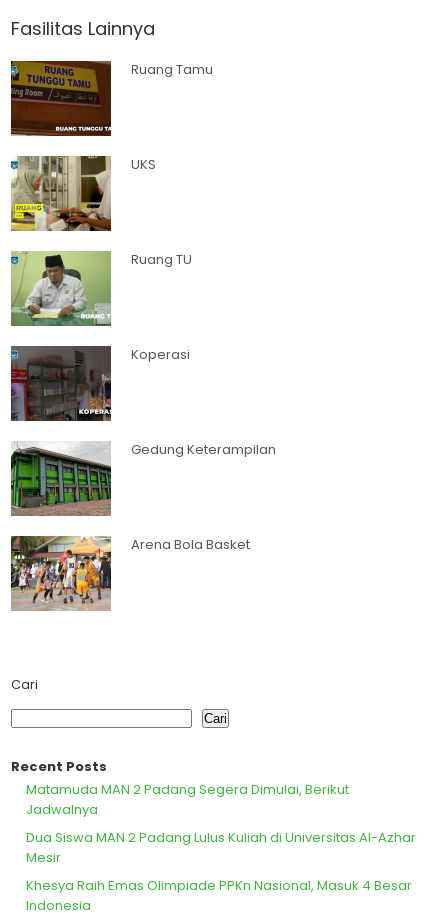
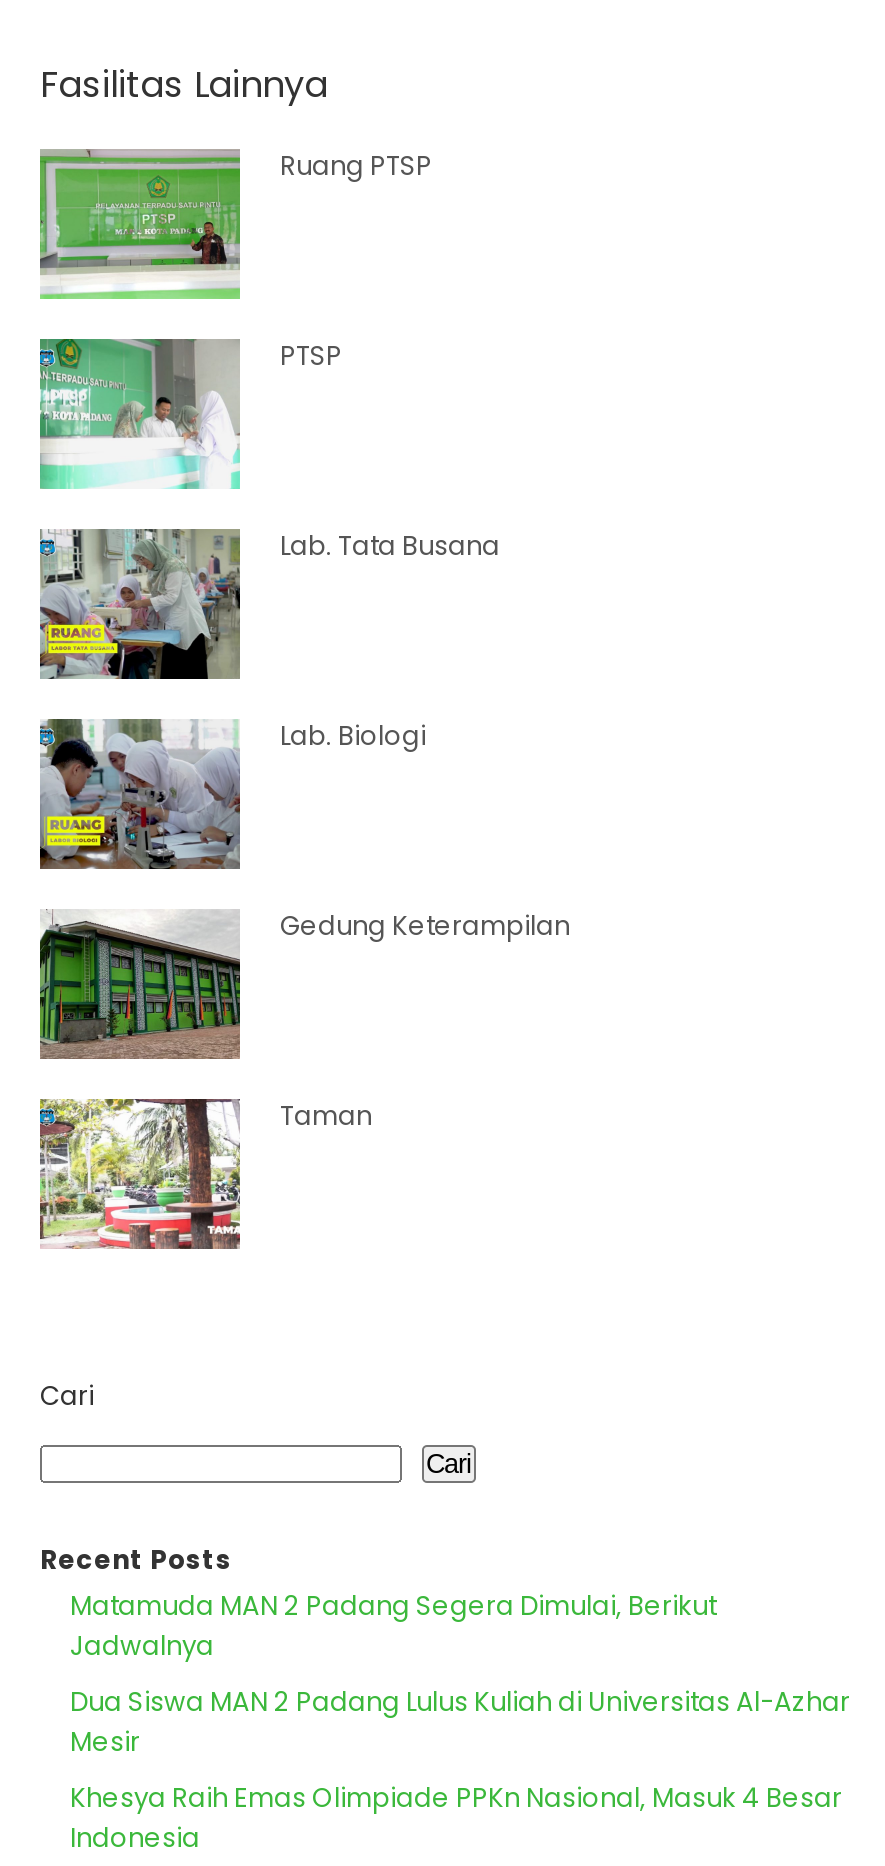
- [image]
- Ruang Tamu
+ [image]
+ Ruang PTSP

- [image]
- UKS
+ [image]
+ PTSP

- [image]
- Ruang TU
+ [image]
+ Lab. Tata Busana

- [image]
- Koperasi
+ [image]
+ Lab. Biologi

- [image]
- Arena Bola Basket
+ [image]
+ Taman
